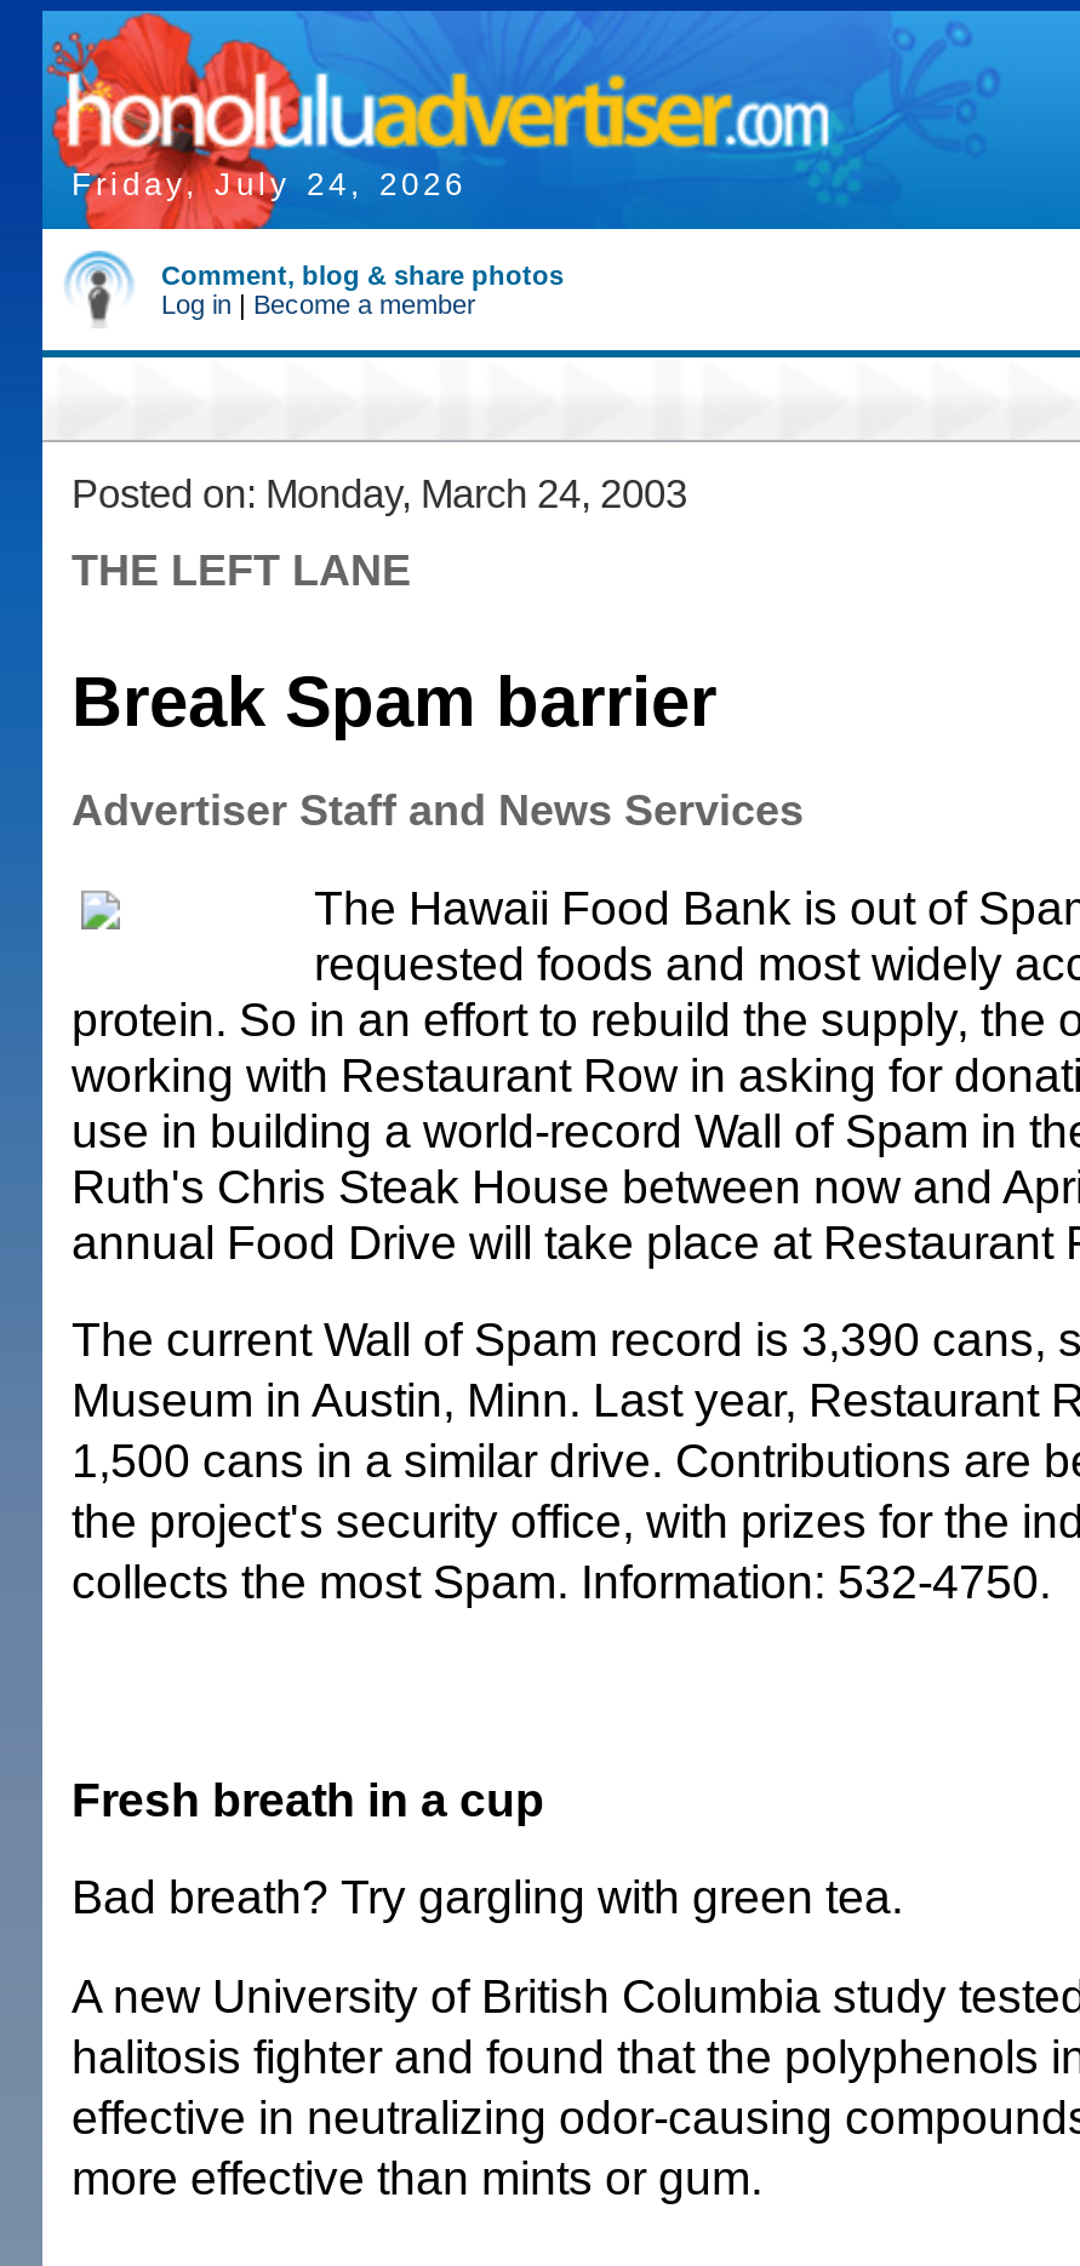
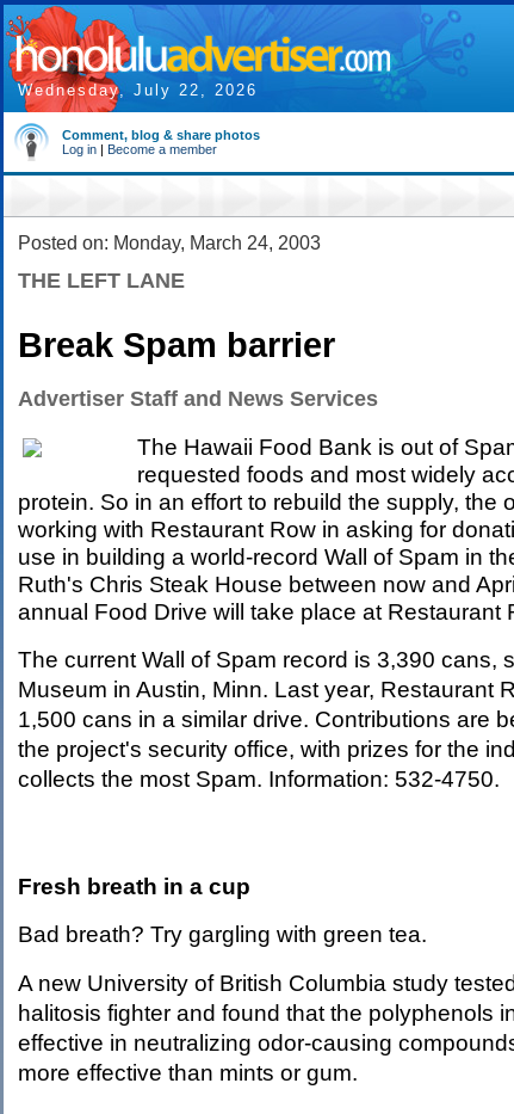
- Friday, July 24, 2026
+ Wednesday, July 22, 2026
